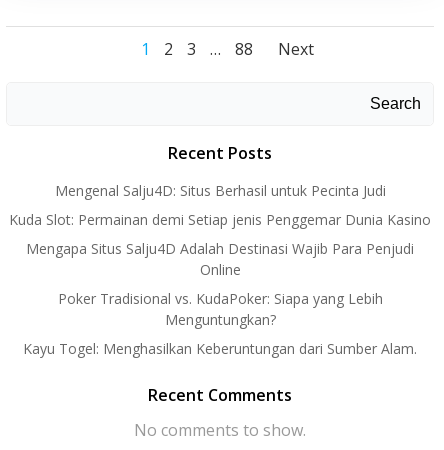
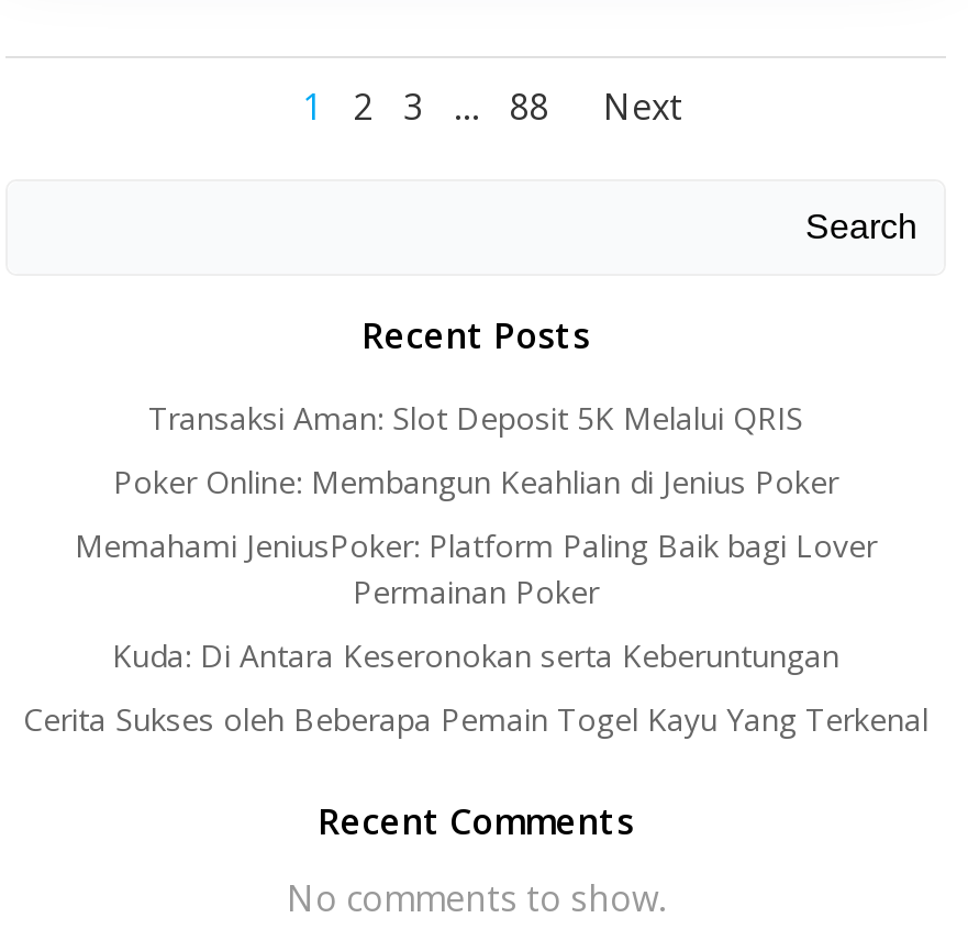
- Mengenal Salju4D: Situs Berhasil untuk Pecinta Judi
+ Transaksi Aman: Slot Deposit 5K Melalui QRIS

- Kuda Slot: Permainan demi Setiap jenis Penggemar Dunia Kasino
+ Poker Online: Membangun Keahlian di Jenius Poker

- Mengapa Situs Salju4D Adalah Destinasi Wajib Para Penjudi
- Online
+ Memahami JeniusPoker: Platform Paling Baik bagi Lover
+ Permainan Poker

- Poker Tradisional vs. KudaPoker: Siapa yang Lebih
- Menguntungkan?
+ Kuda: Di Antara Keseronokan serta Keberuntungan

- Kayu Togel: Menghasilkan Keberuntungan dari Sumber Alam.
+ Cerita Sukses oleh Beberapa Pemain Togel Kayu Yang Terkenal
